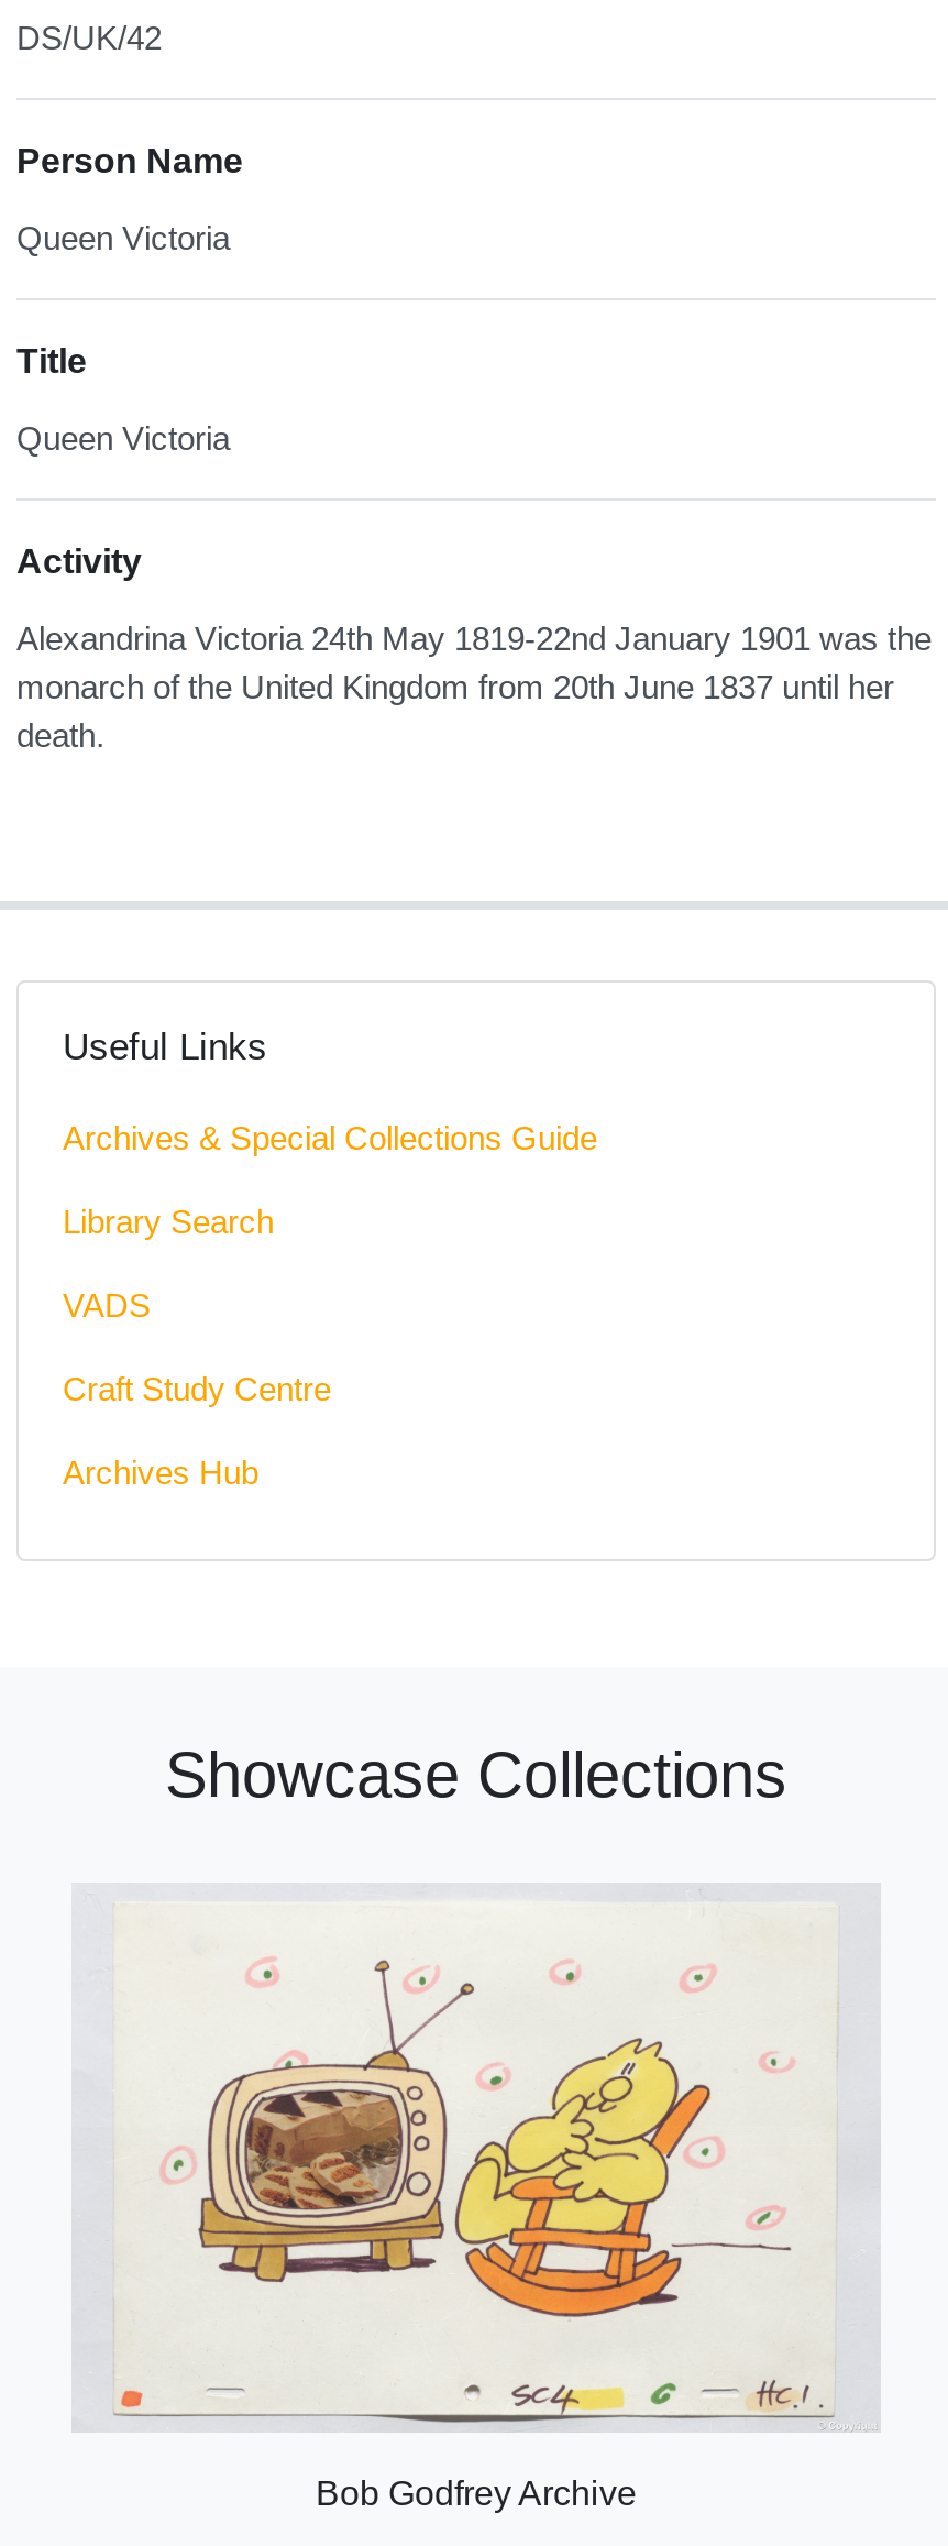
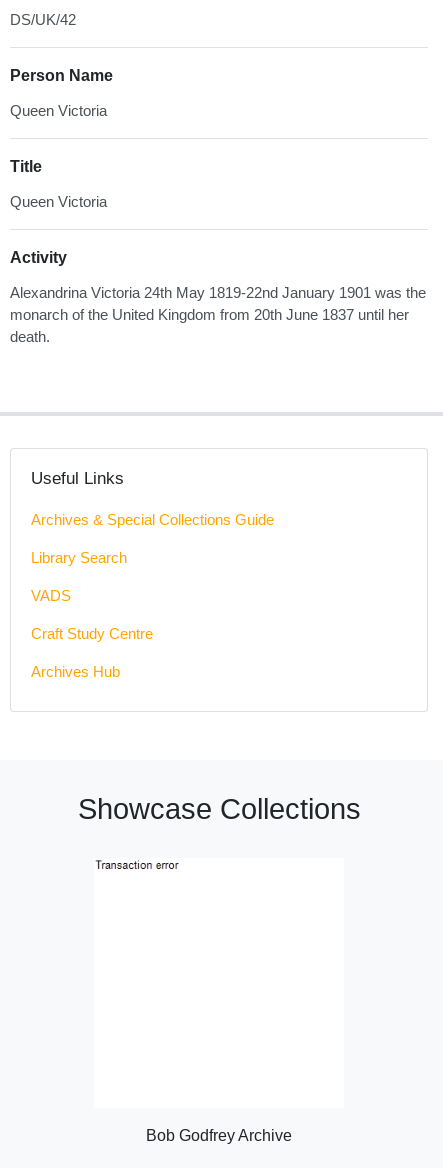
- [image]
